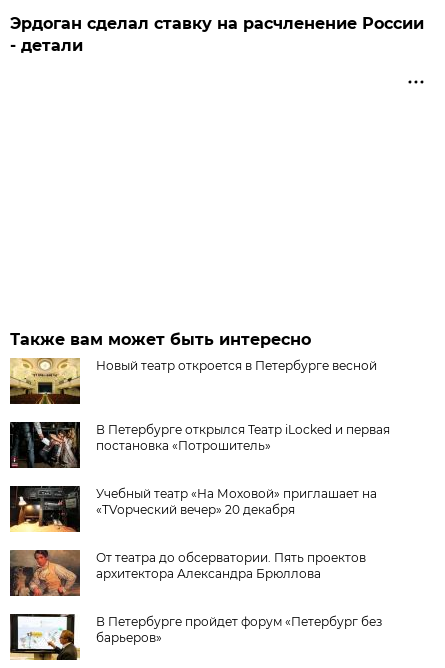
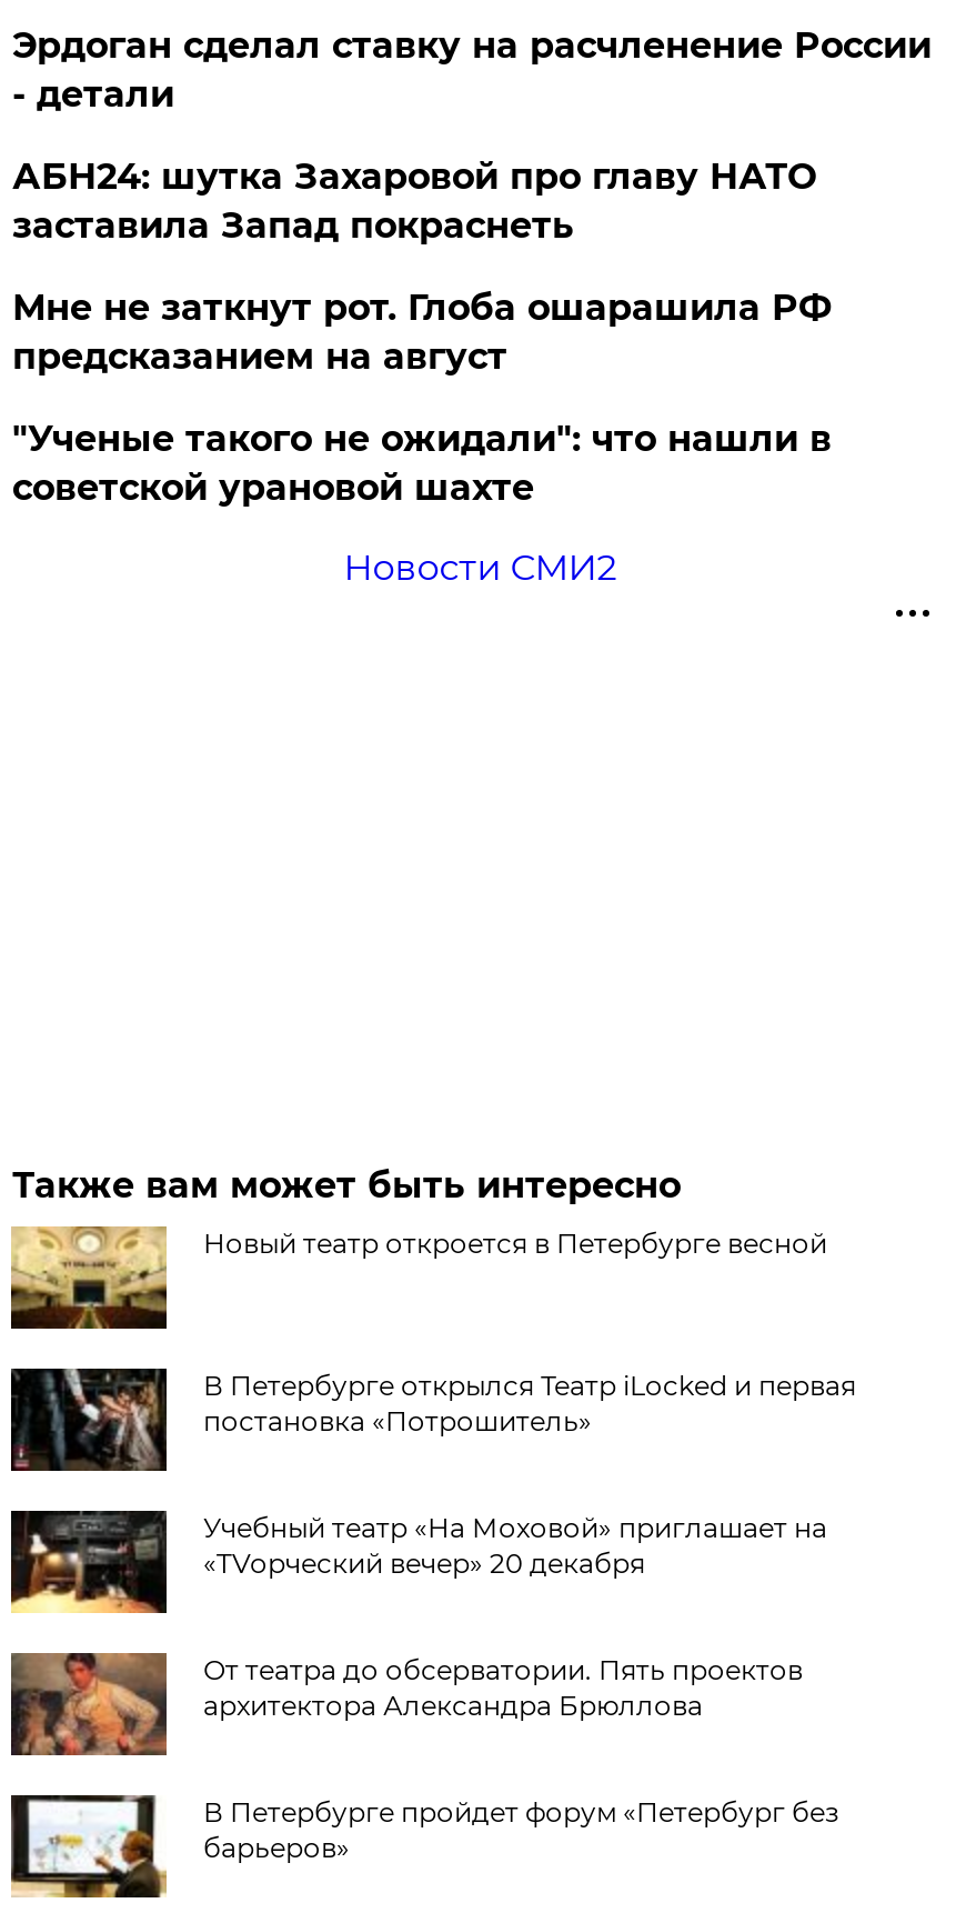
+ АБН24: шутка Захаровой про главу НАТО
+ заставила Запад покраснеть
+ Мне не заткнут рот. Глоба ошарашила РФ
+ предсказанием на август
+ "Ученые такого не ожидали": что нашли в
+ советской урановой шахте
+ Новости СМИ2
